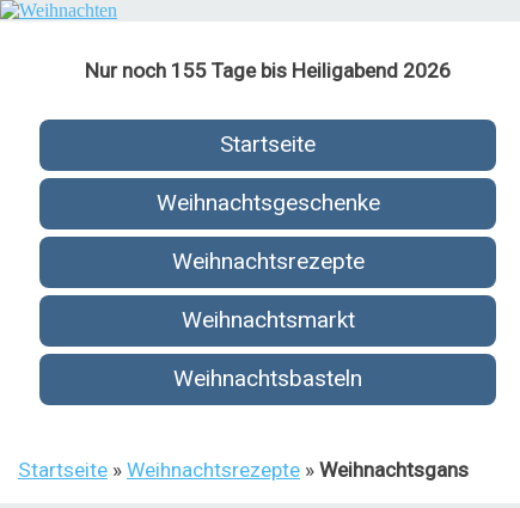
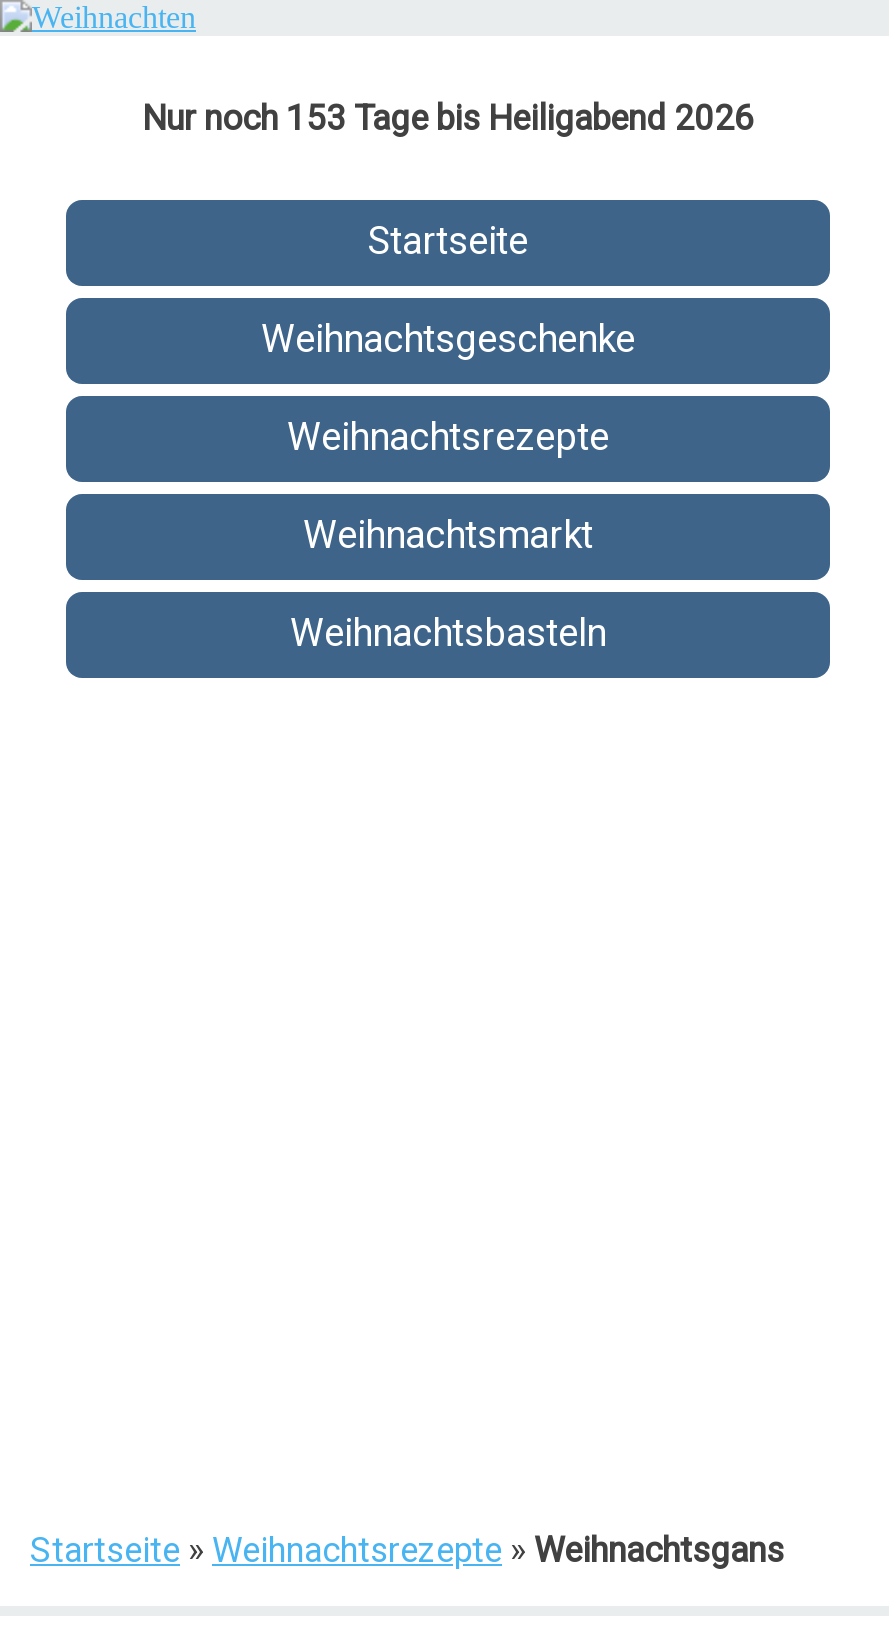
- Nur noch 155 Tage bis Heiligabend 2026
+ Nur noch 153 Tage bis Heiligabend 2026
